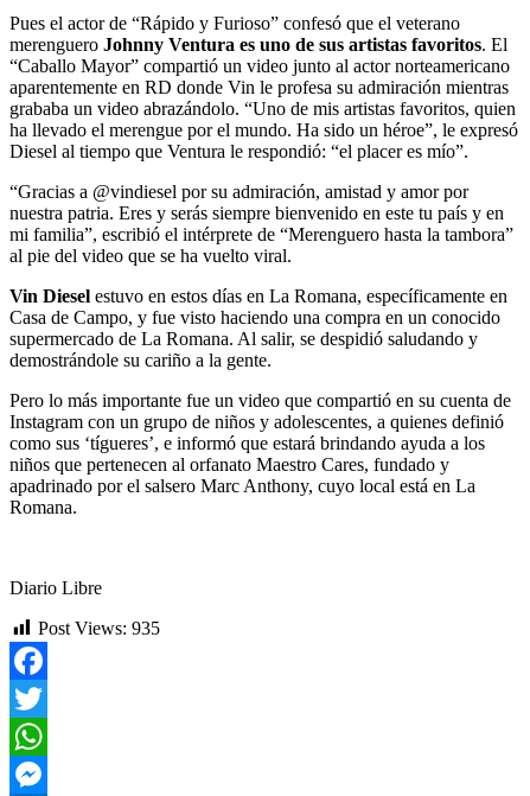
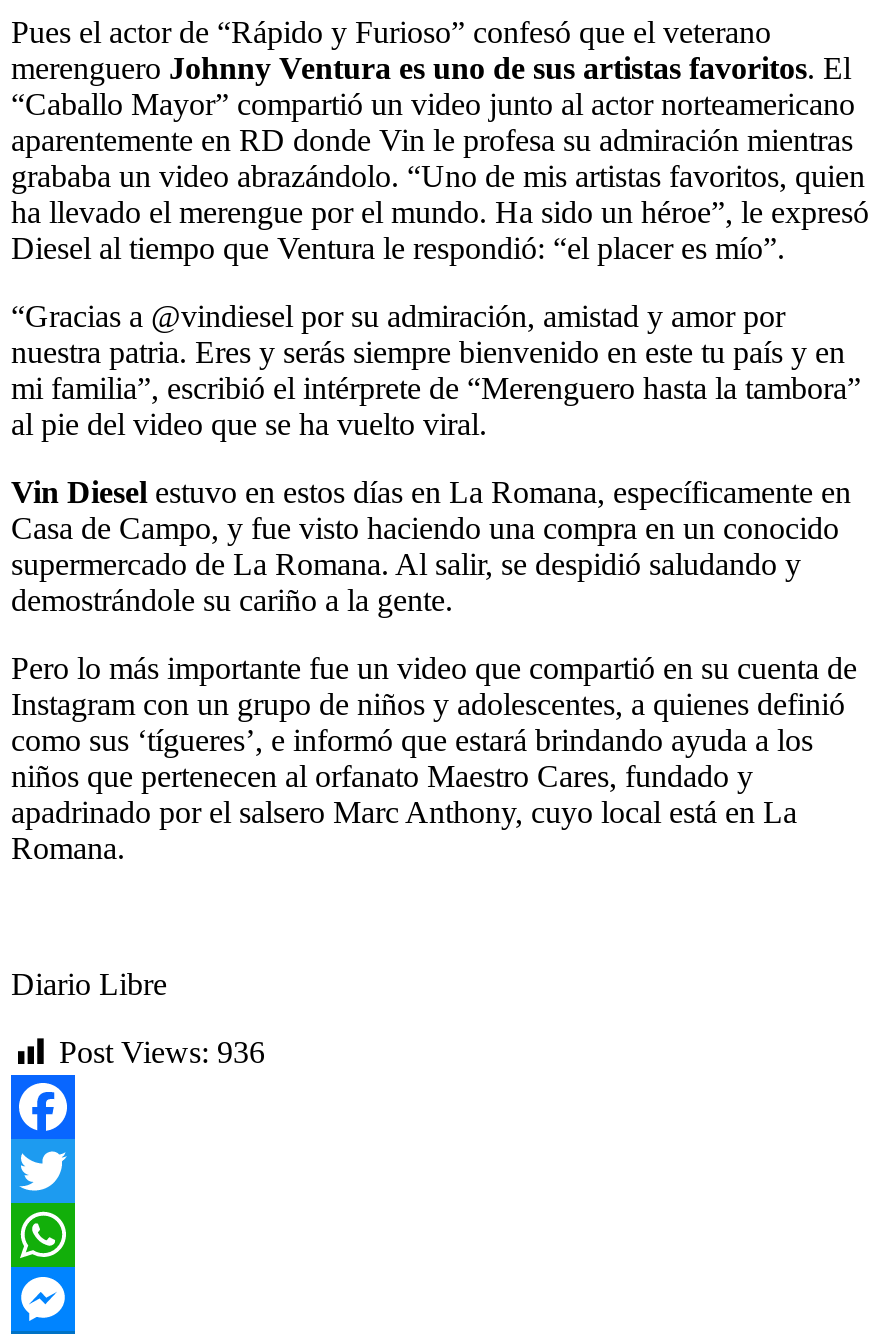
- Post Views: 935
+ Post Views: 936
